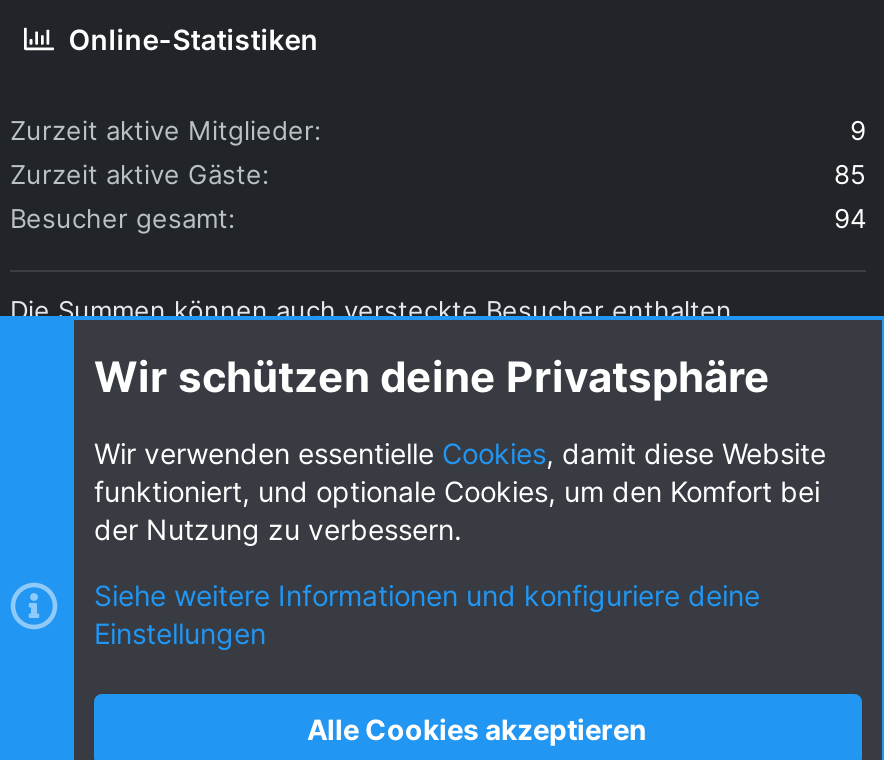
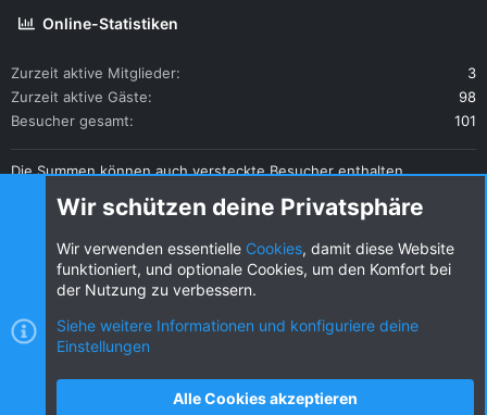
- 9
+ 3

- 85
+ 98

- 94
+ 101
